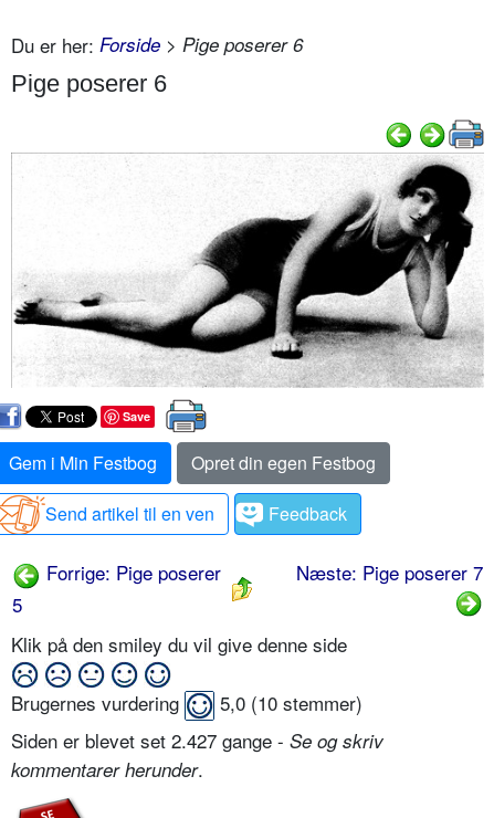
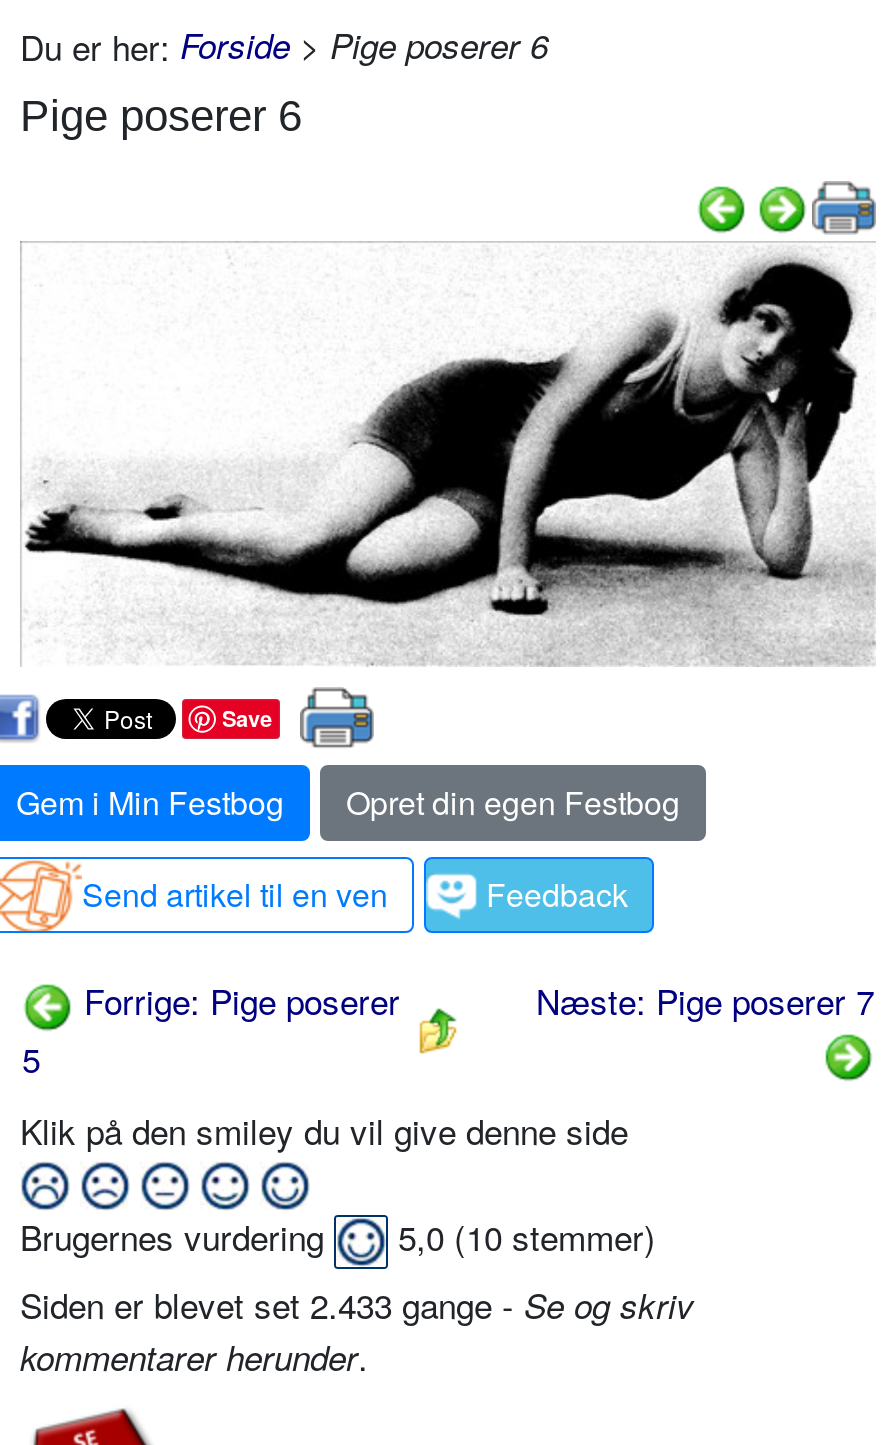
- Siden er blevet set 2.427 gange - Se og skriv
+ Siden er blevet set 2.433 gange - Se og skriv
